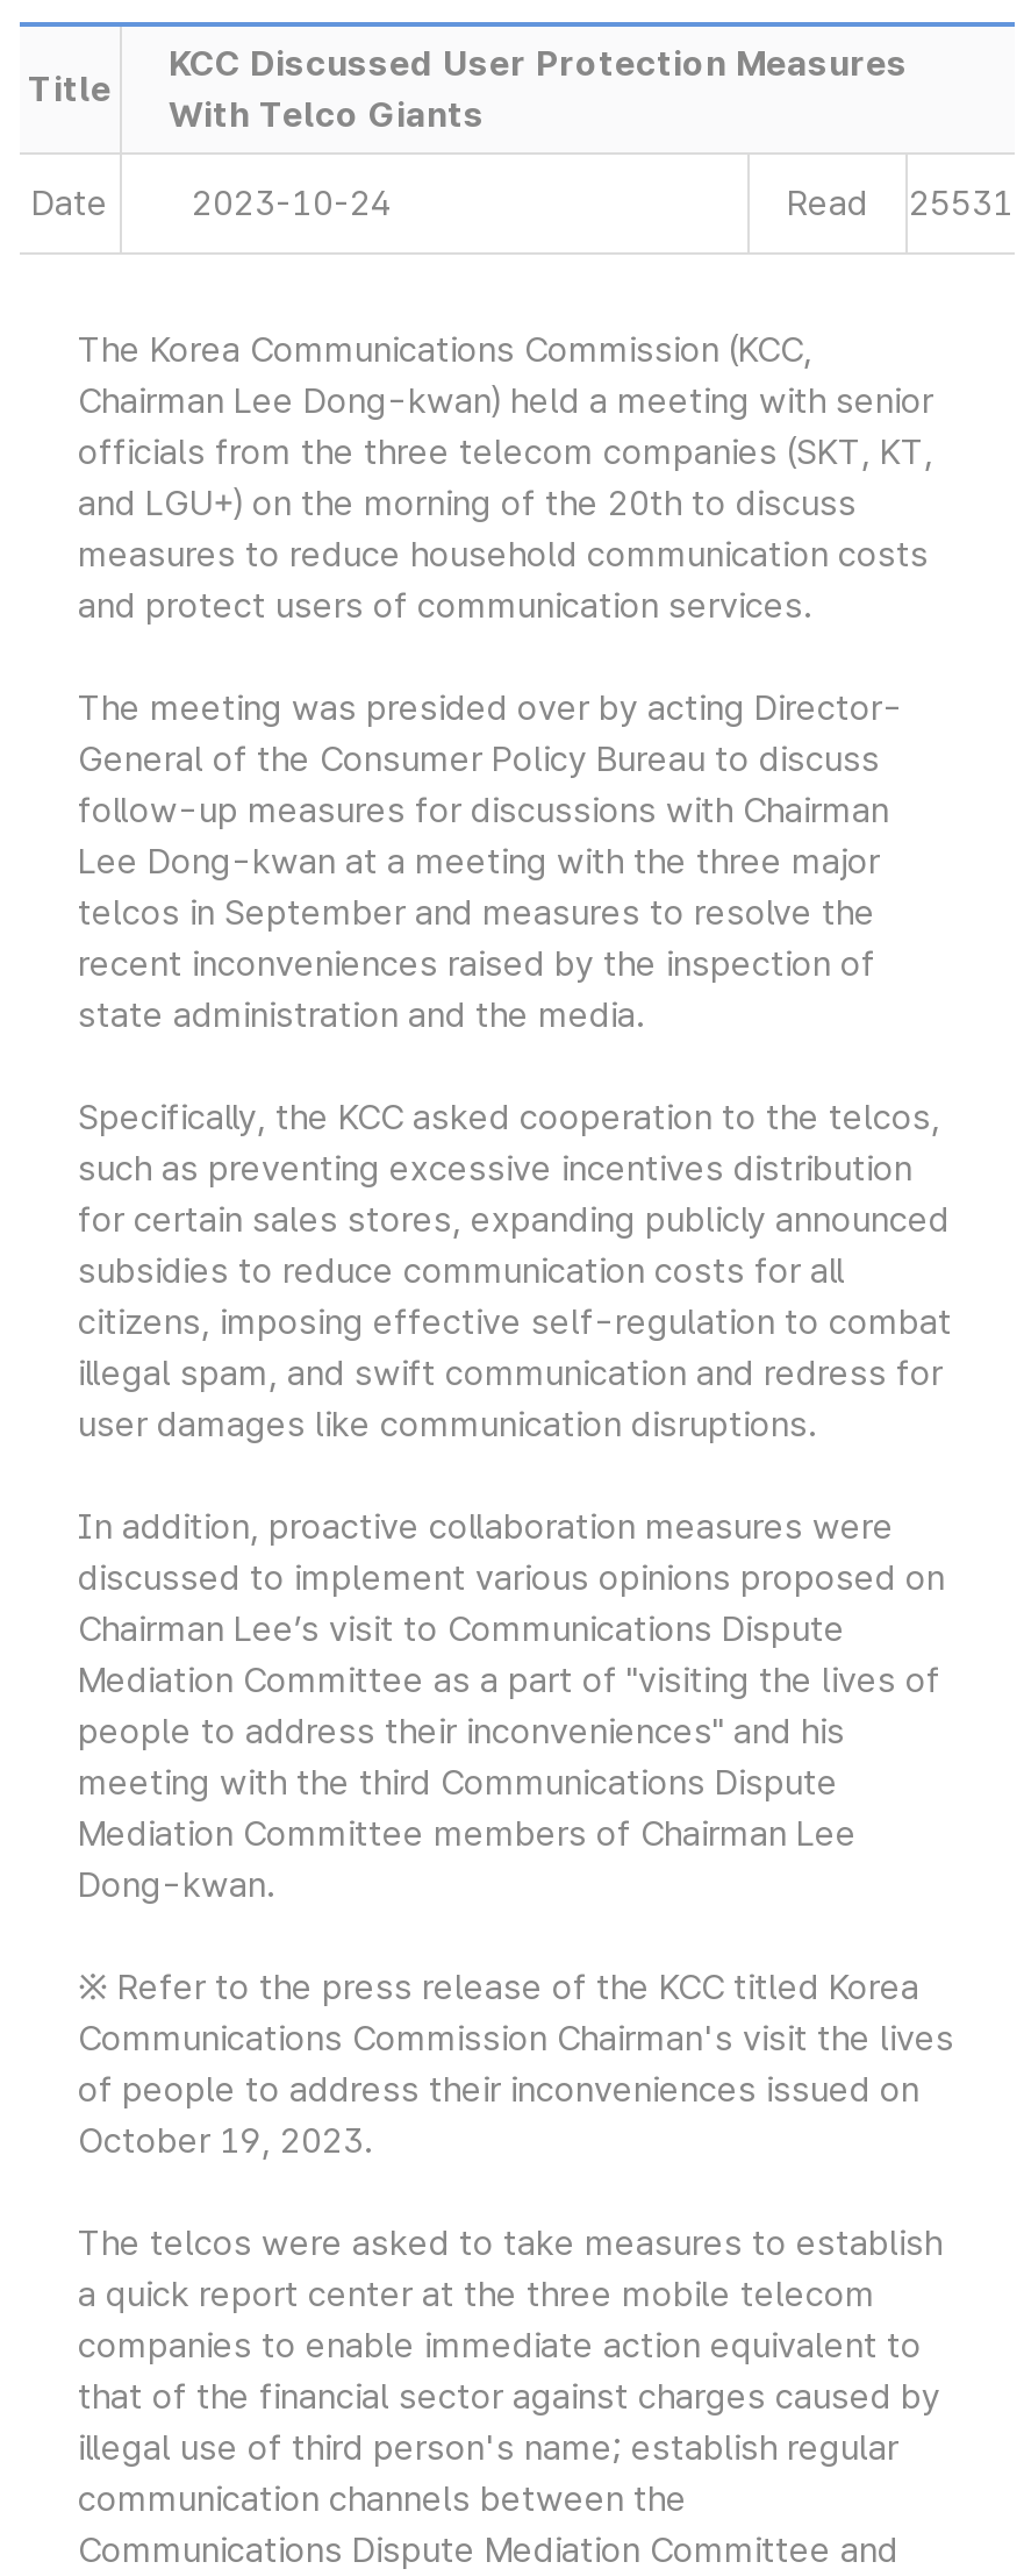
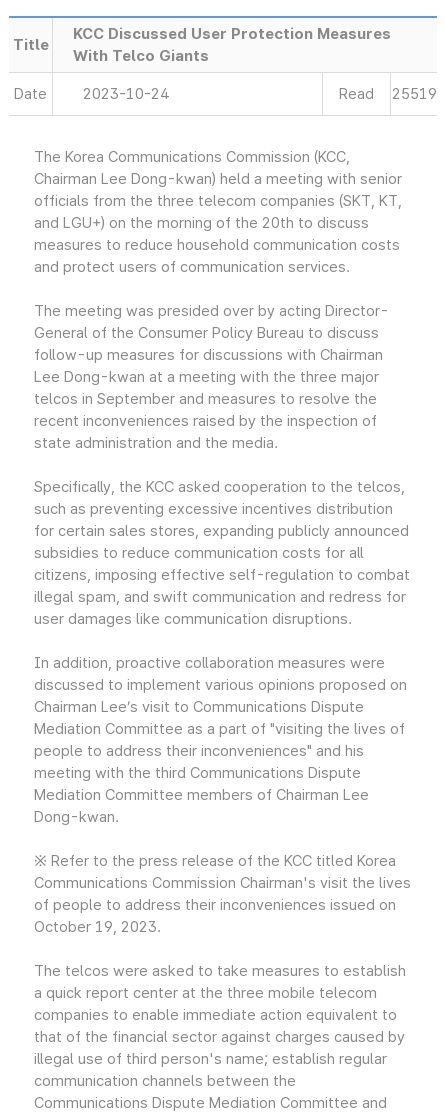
- Read 25531
+ Read 25519
